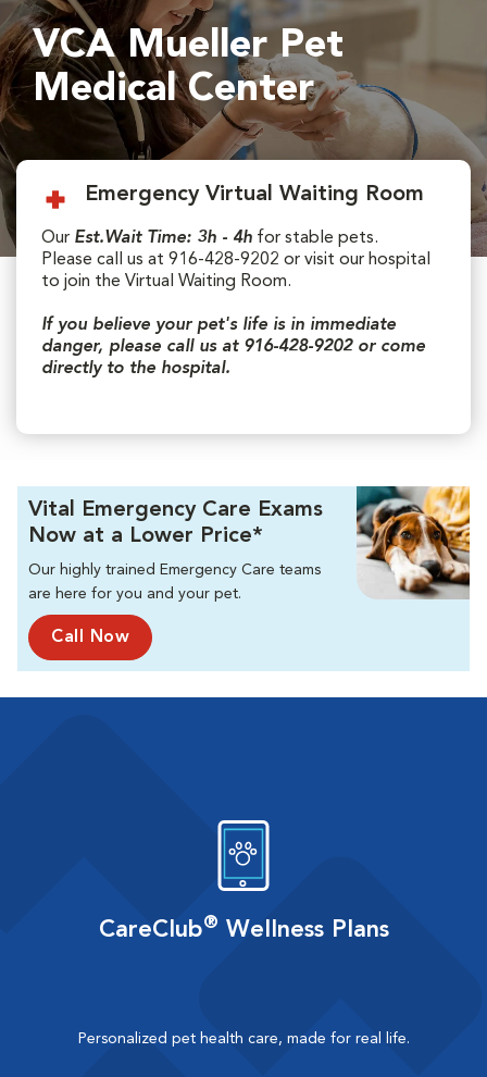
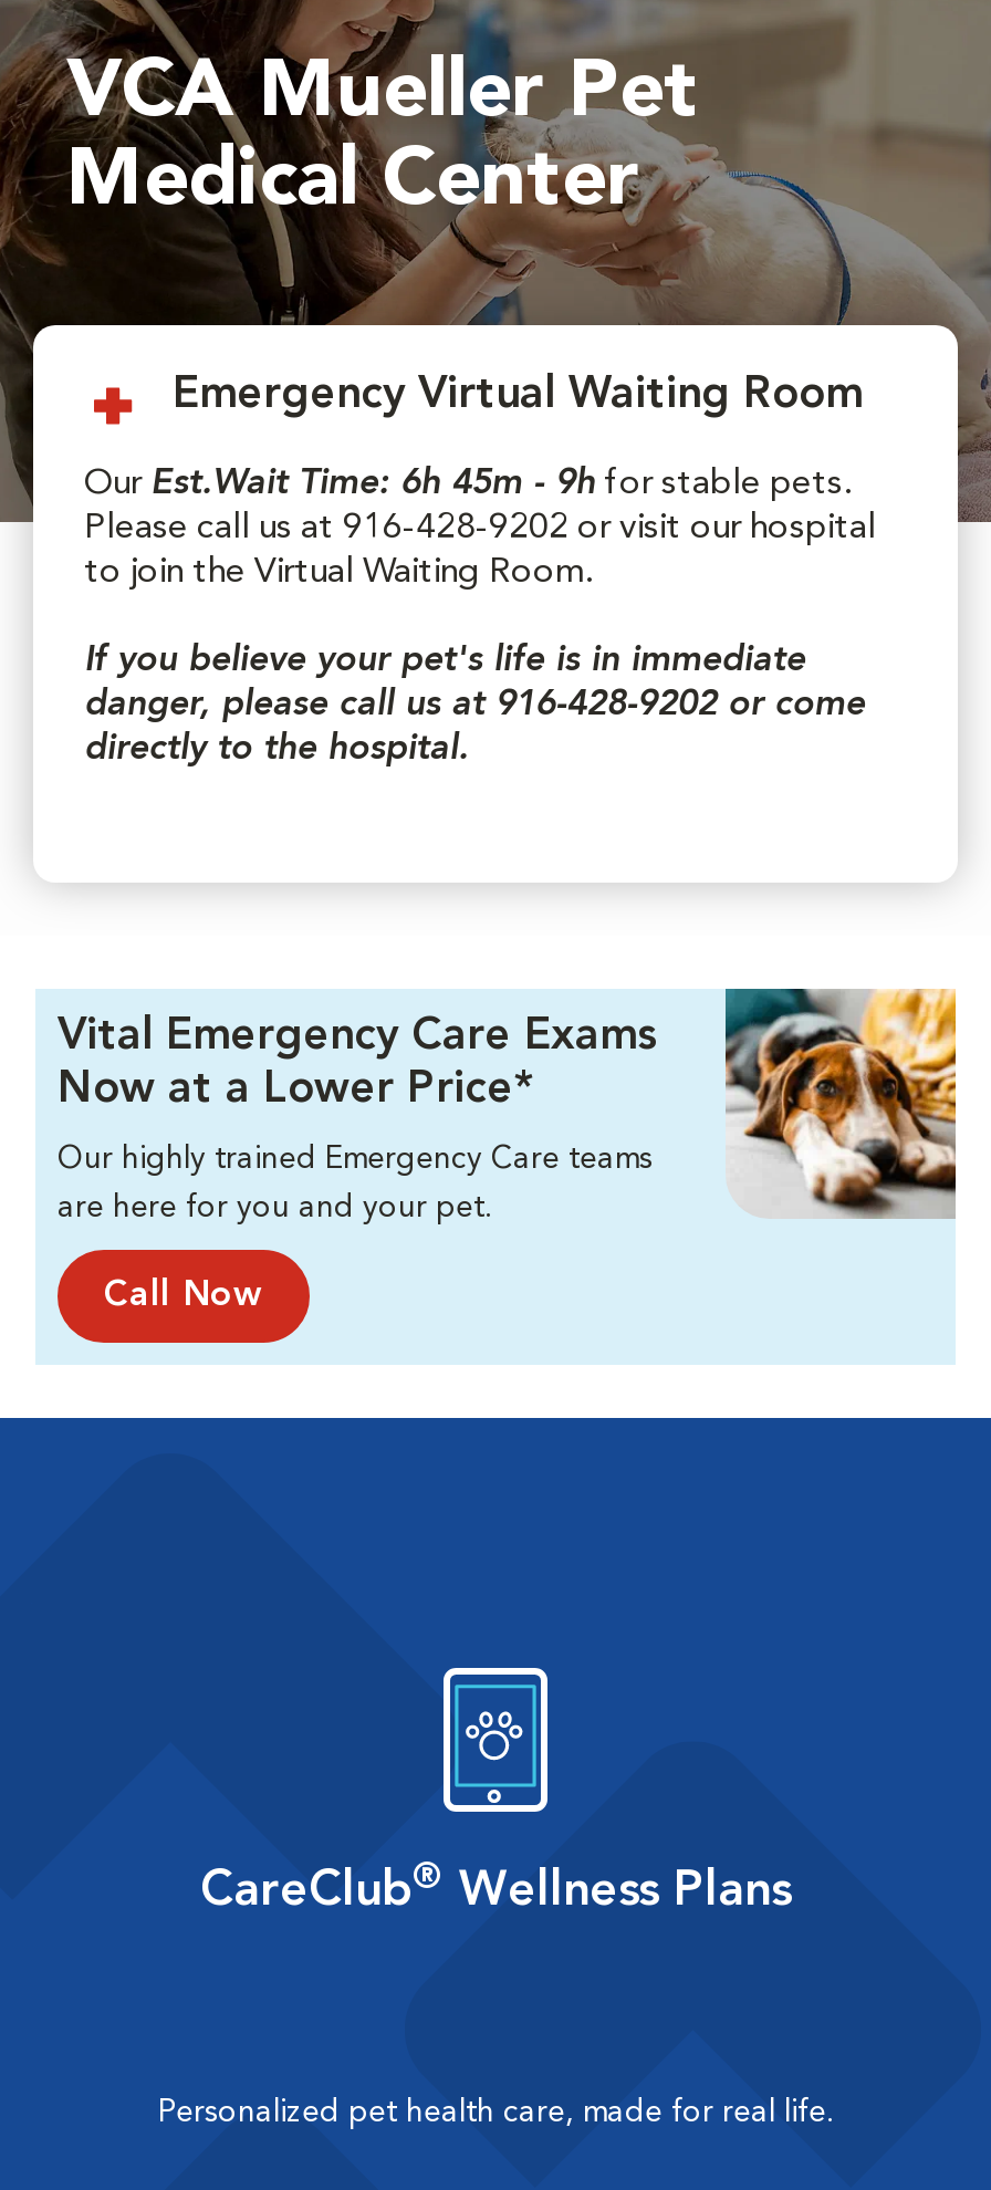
- Our Est.Wait Time: 3h - 4h for stable pets.
+ Our Est.Wait Time: 6h 45m - 9h for stable pets.
